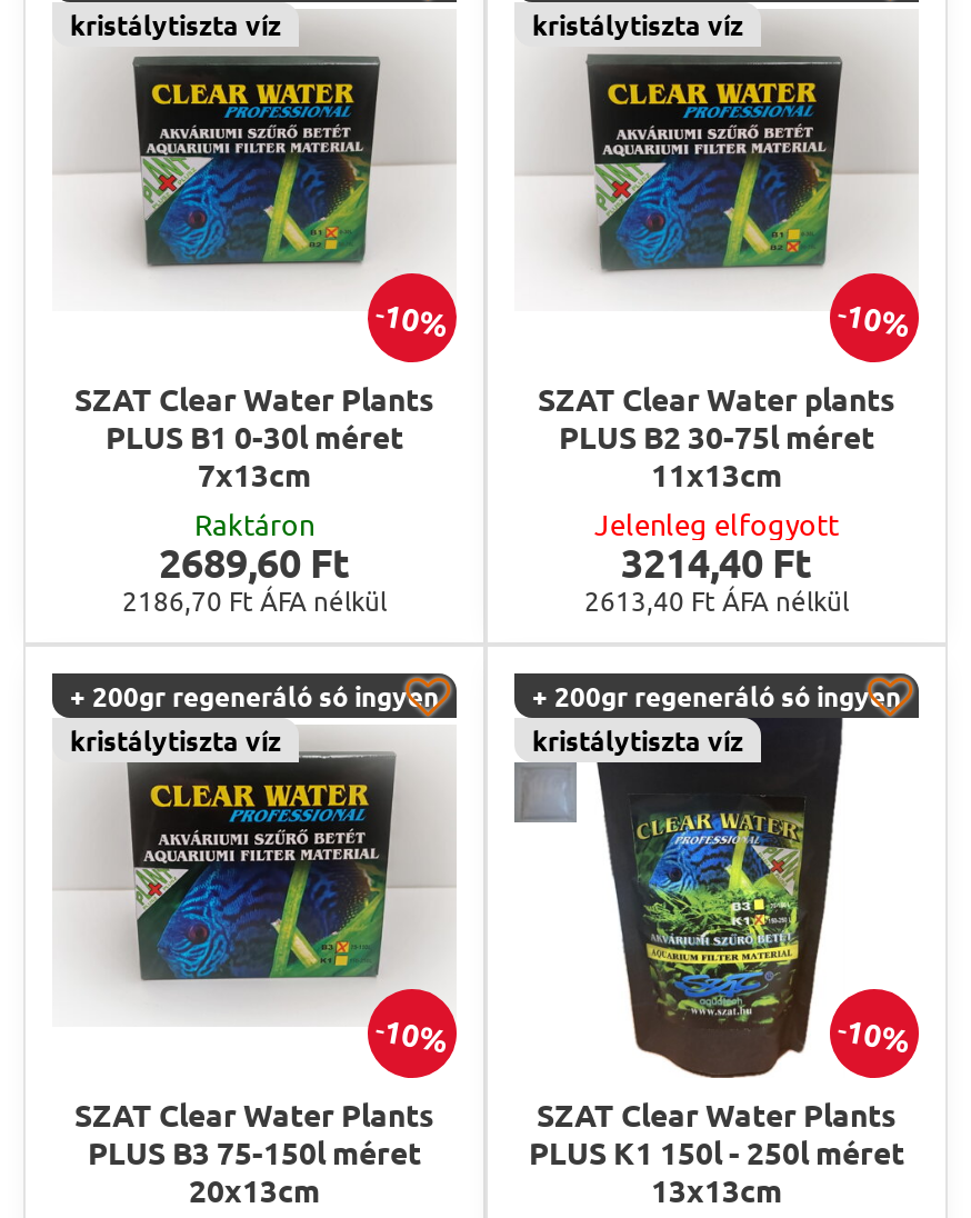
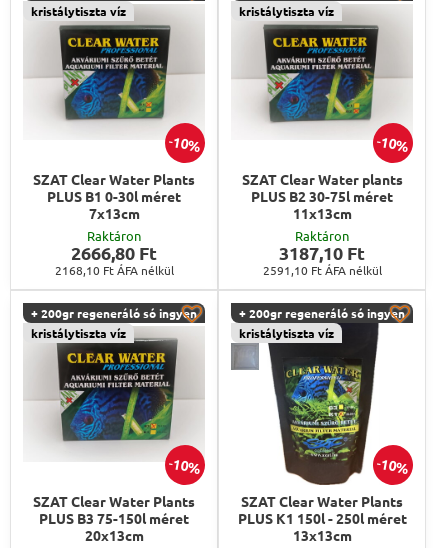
- Jelenleg elfogyott
- 3214,40 Ft
- 2613,40 FtÁFA nélkül
+ Raktáron
+ 3187,10 Ft
+ 2591,10 FtÁFA nélkül

- 2689,60 Ft
+ 2666,80 Ft

- 2186,70 FtÁFA nélkül
+ 2168,10 FtÁFA nélkül
